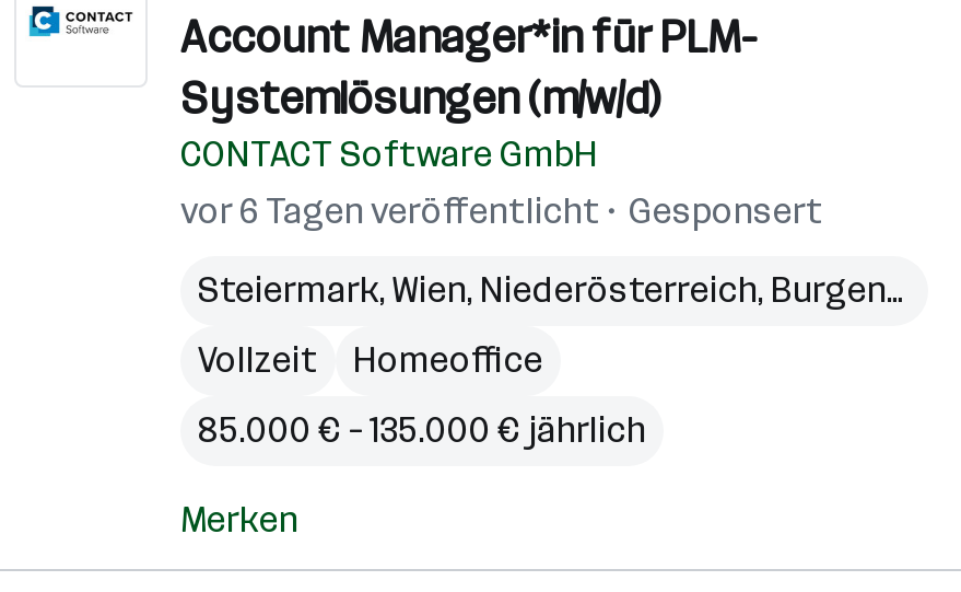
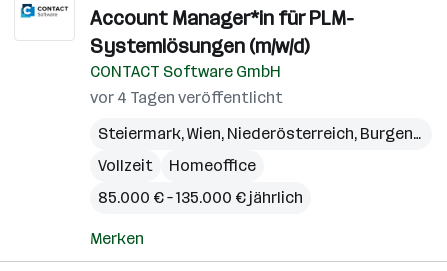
- vor 6 Tagen veröffentlicht
- Gesponsert
+ vor 4 Tagen veröffentlicht
